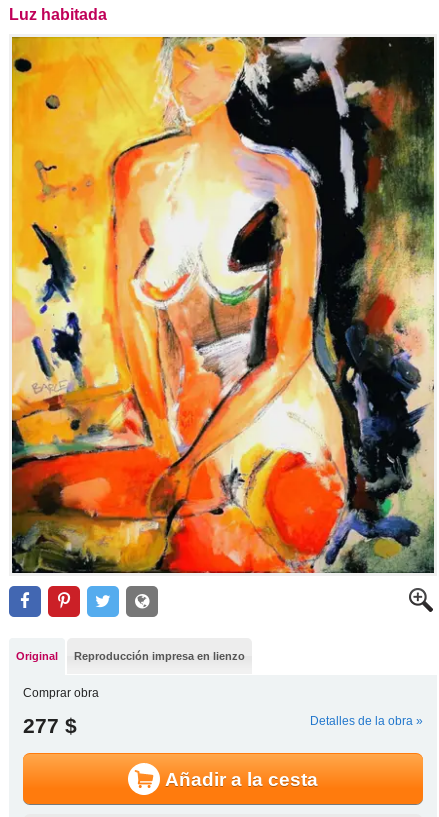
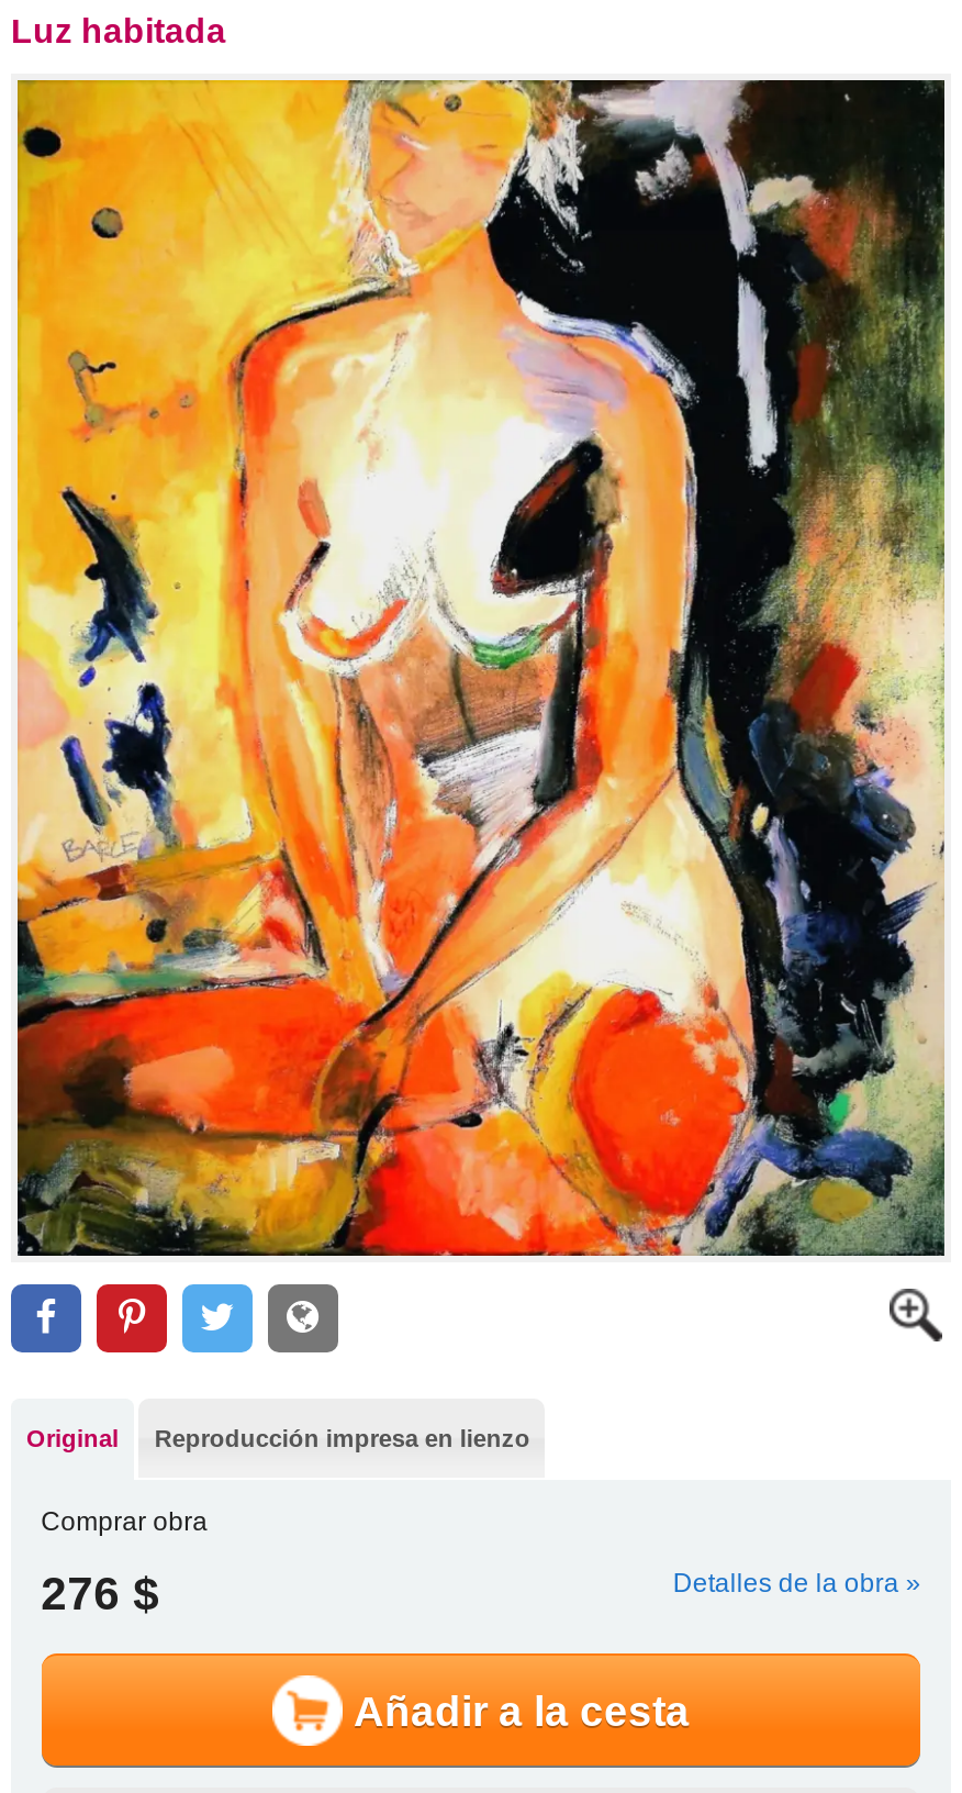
- 277 $
+ 276 $
